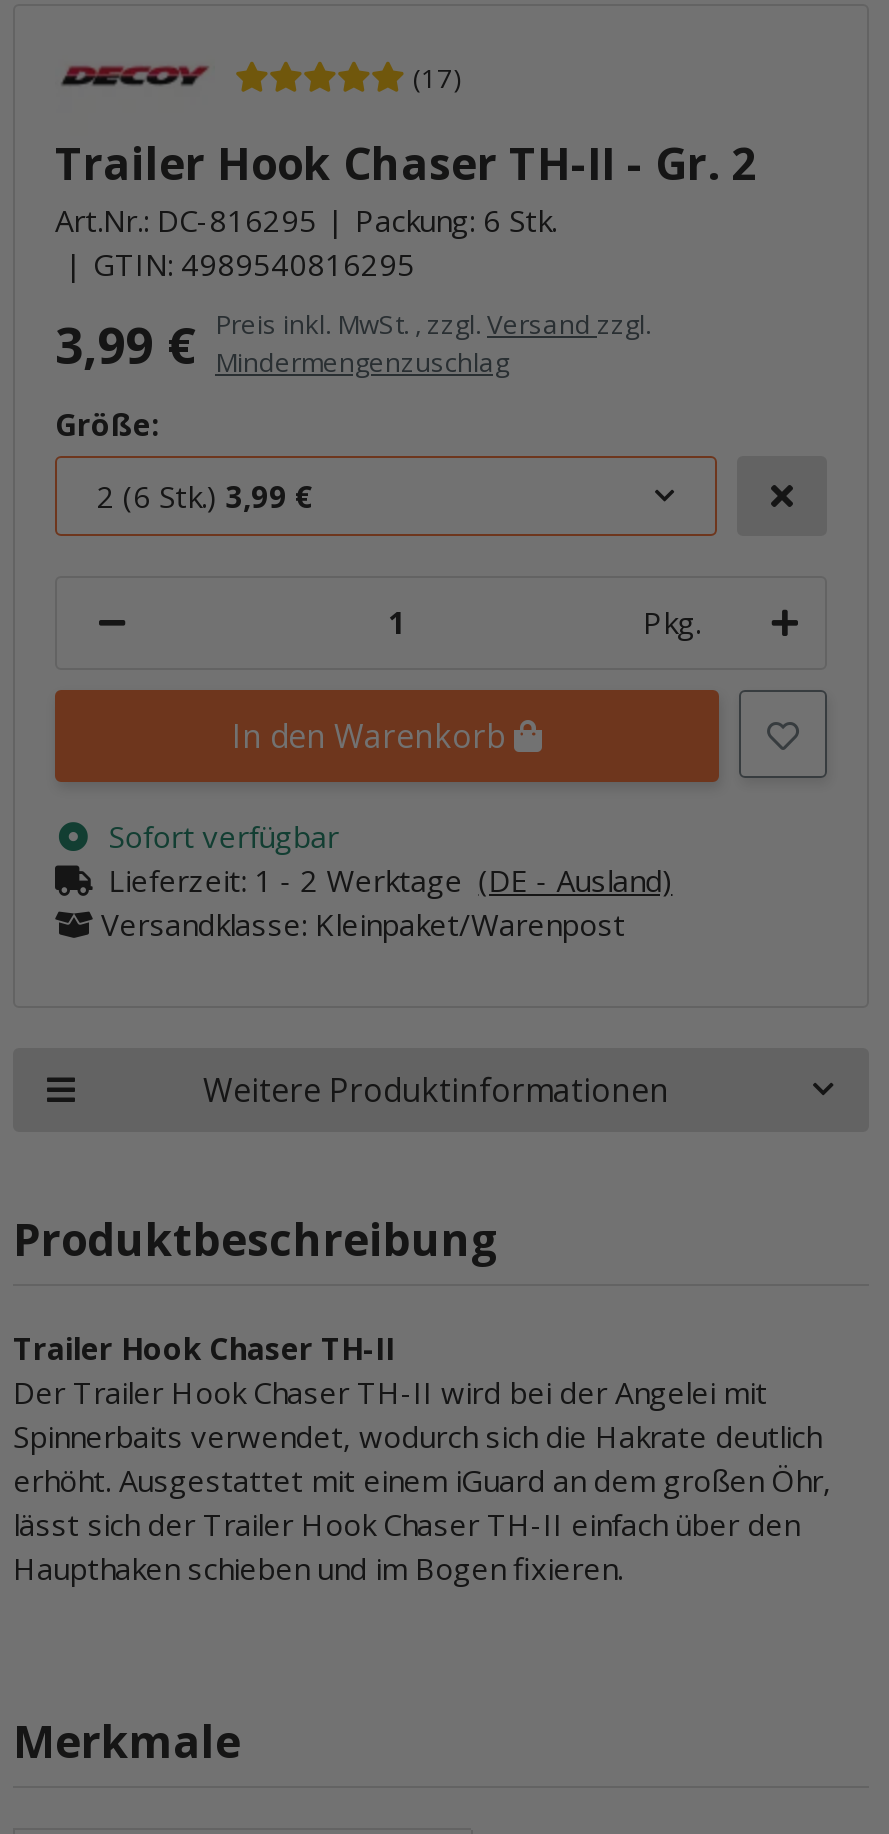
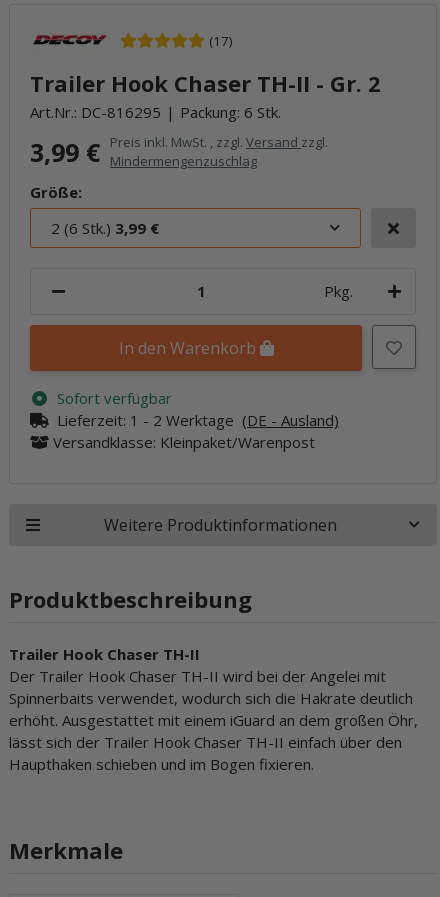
- GTIN: 4989540816295
